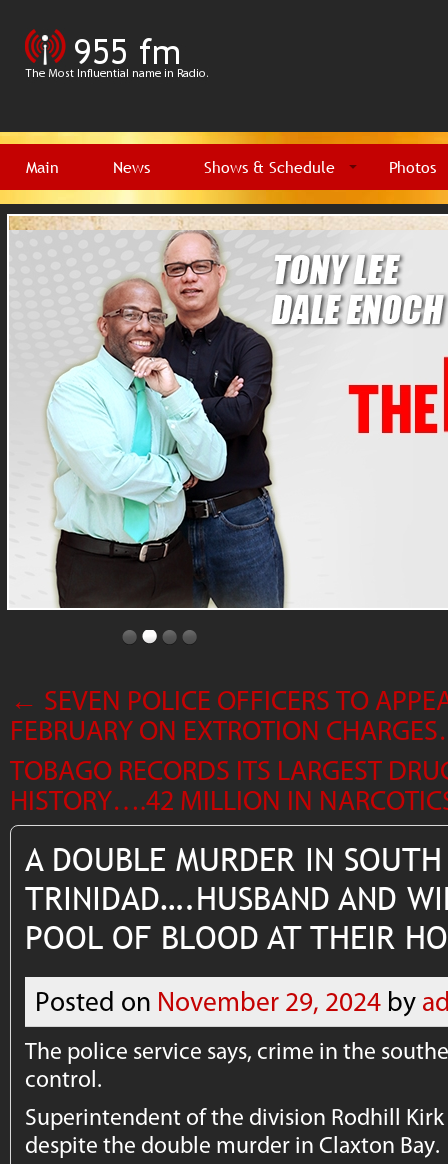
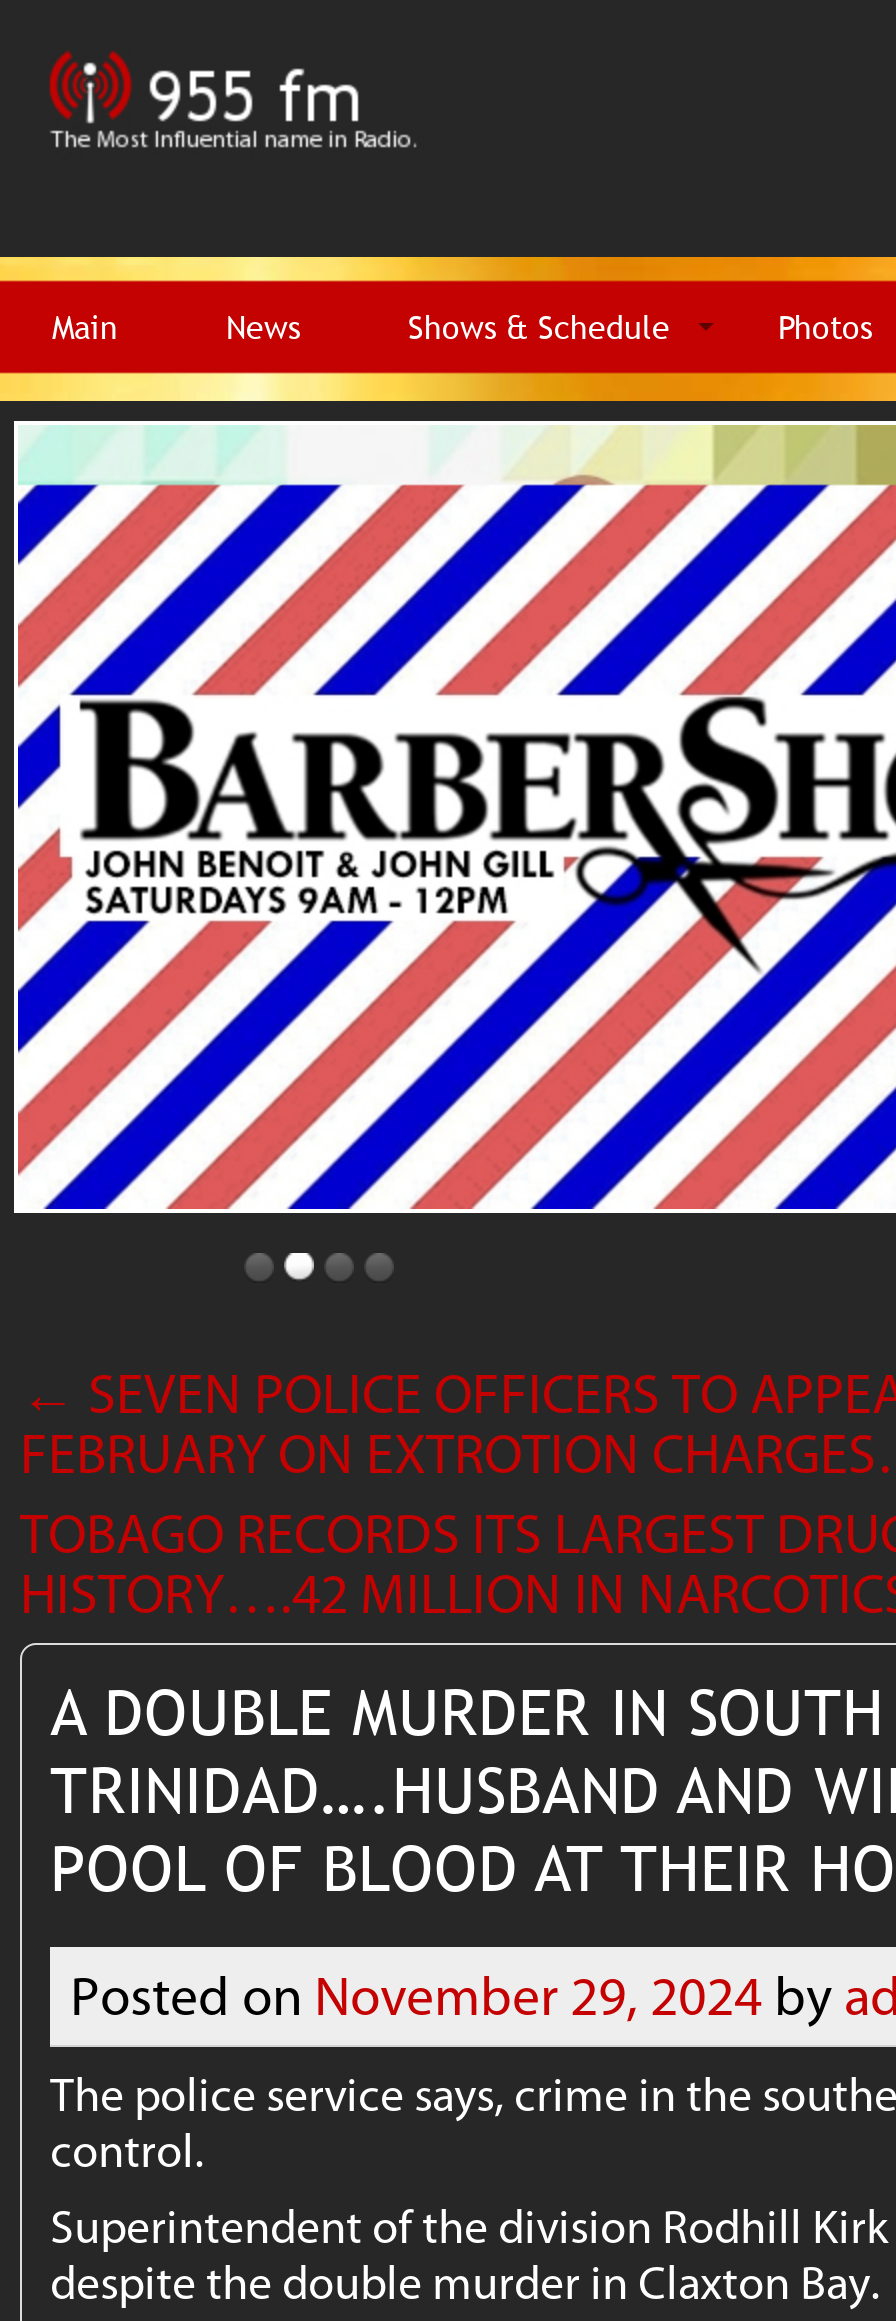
- [image]
+ [image]
